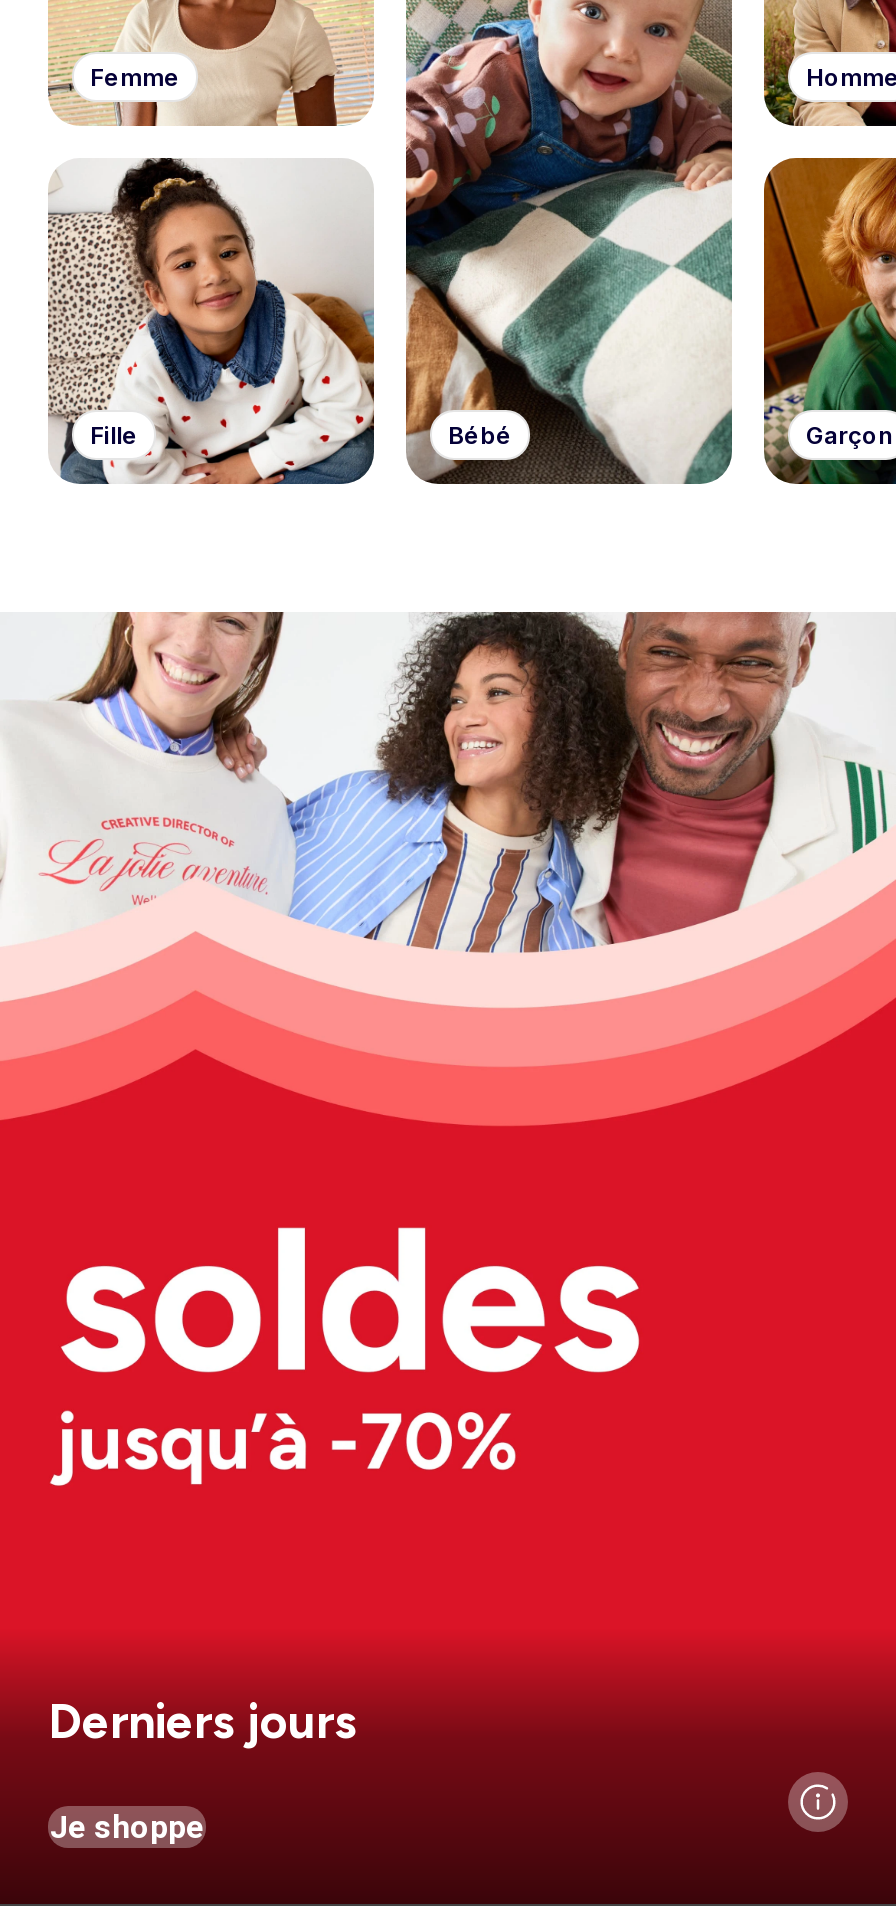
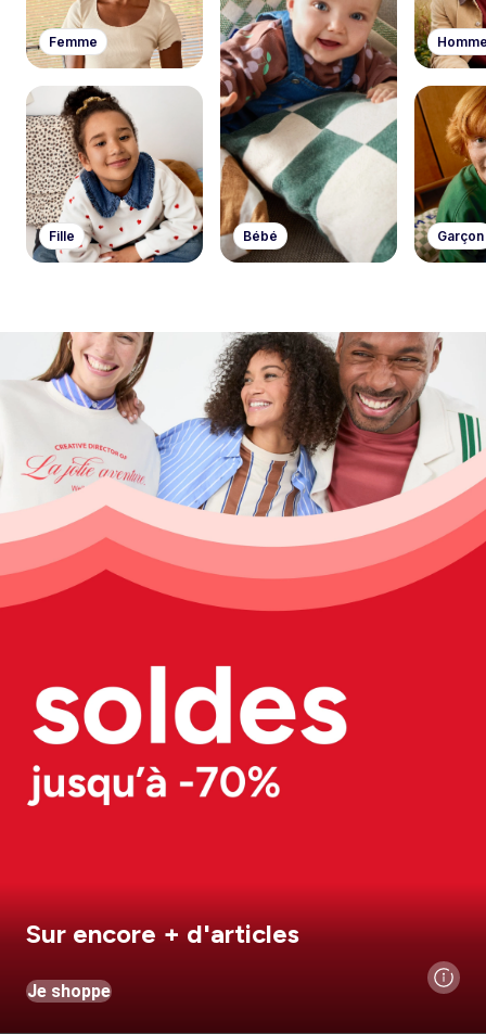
- Derniers jours
+ Sur encore + d'articles
